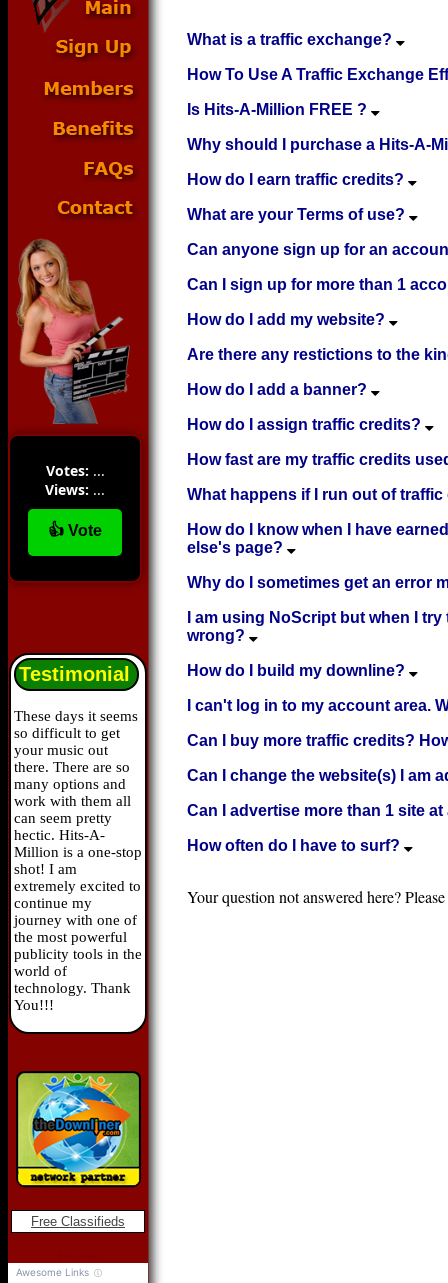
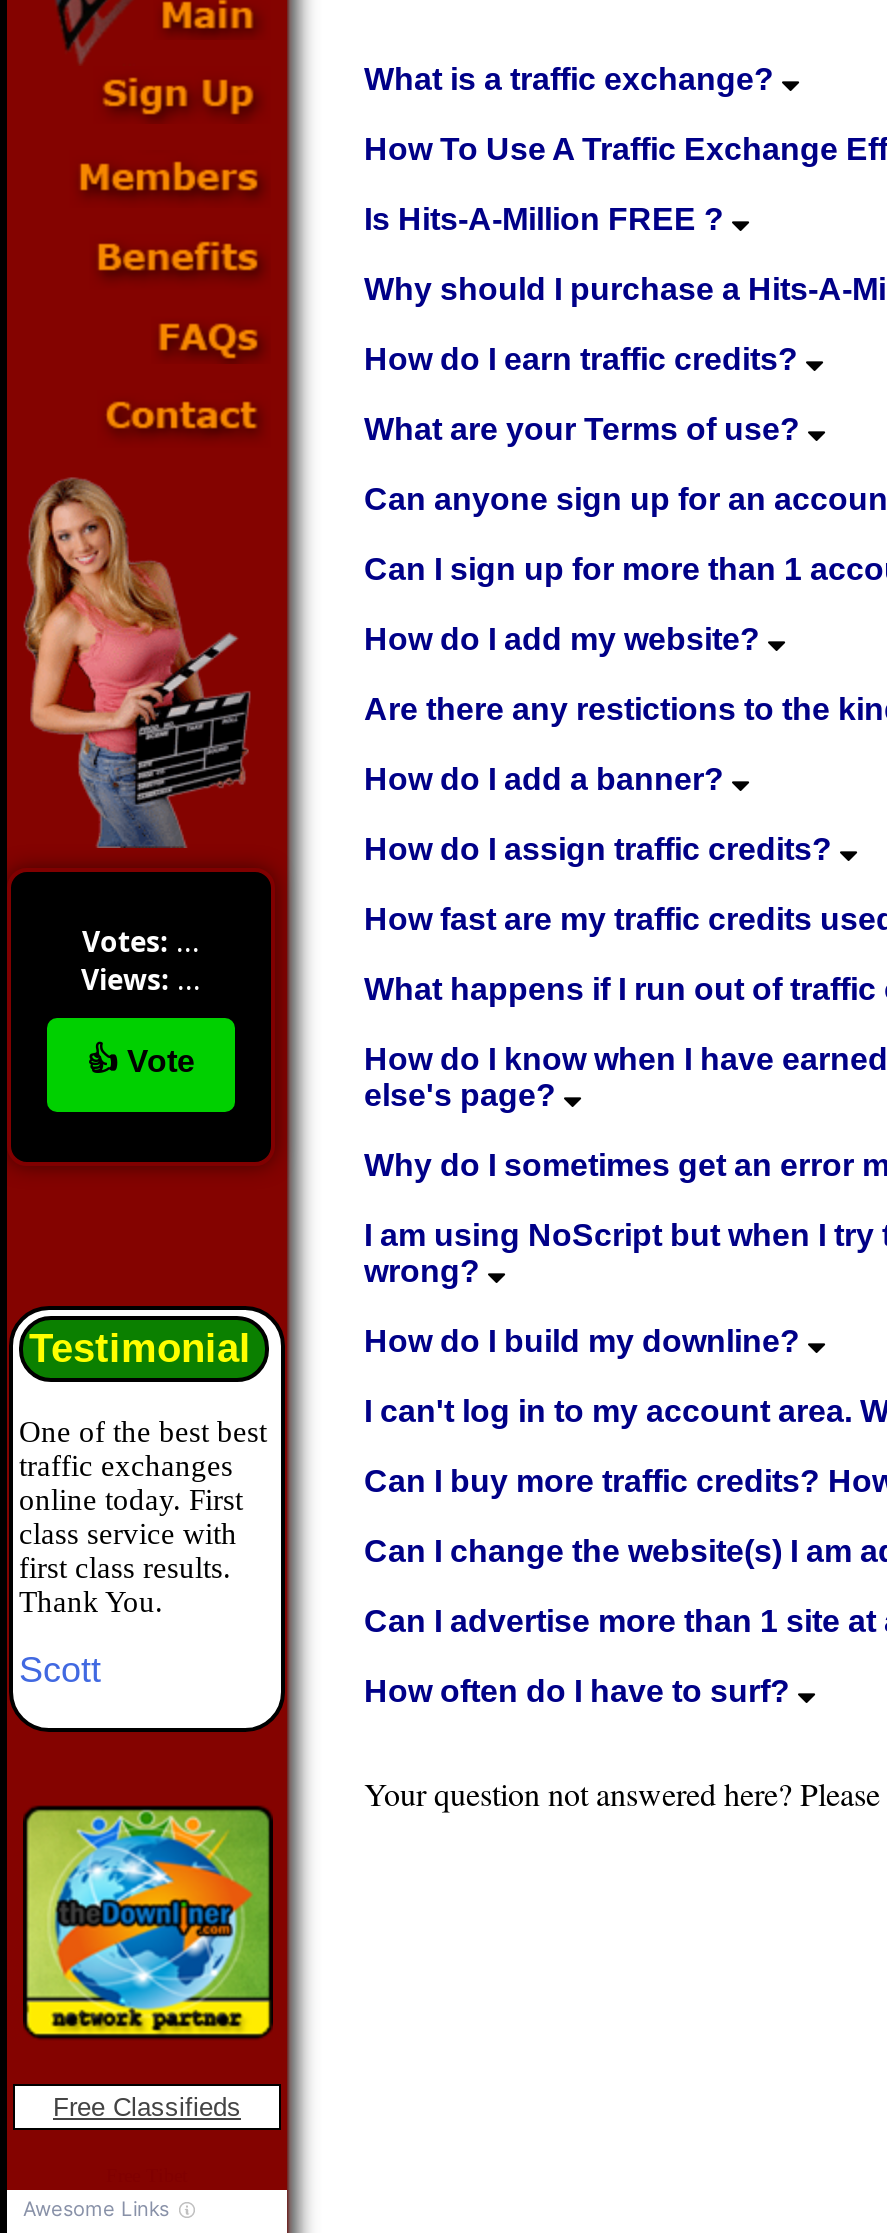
- These days it seems
- so difficult to get
- your music out
- there. There are so
- many options and
- work with them all
- can seem pretty
- hectic. Hits-A-
- Million is a one-stop
- shot! I am
- extremely excited to
- continue my
- journey with one of
- the most powerful
- publicity tools in the
- world of
- technology. Thank
- You!!!
+ One of the best best
+ traffic exchanges
+ online today. First
+ class service with
+ first class results.
+ Thank You.
+ Scott
